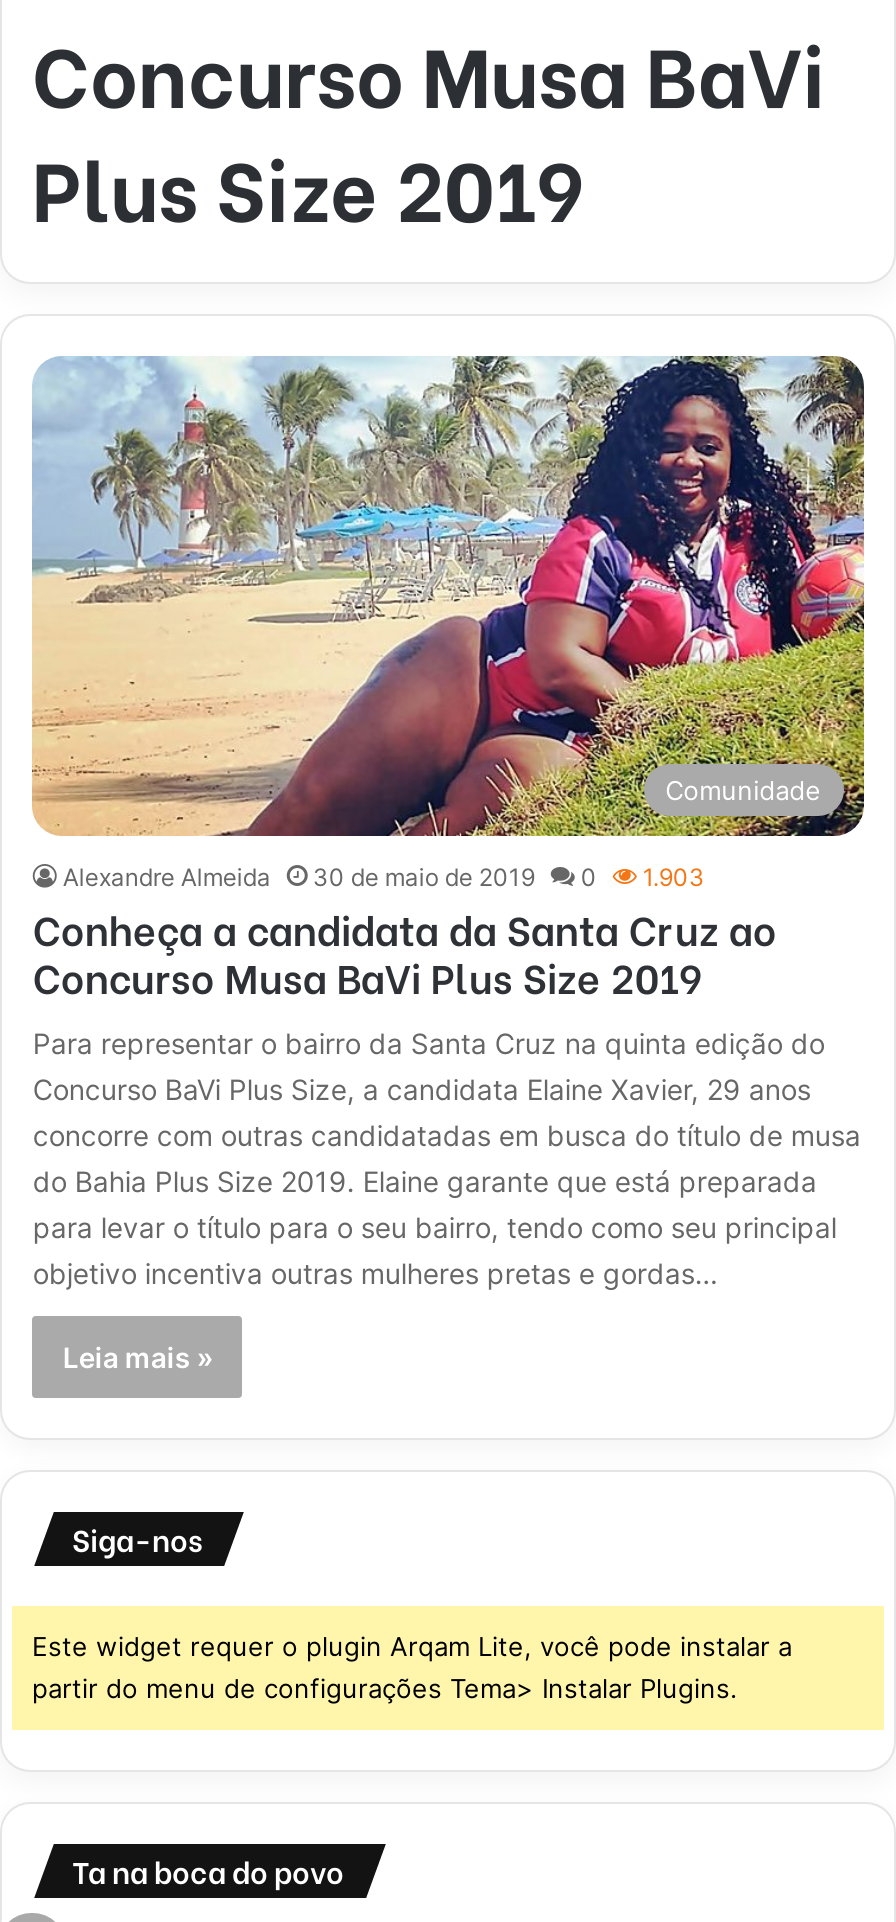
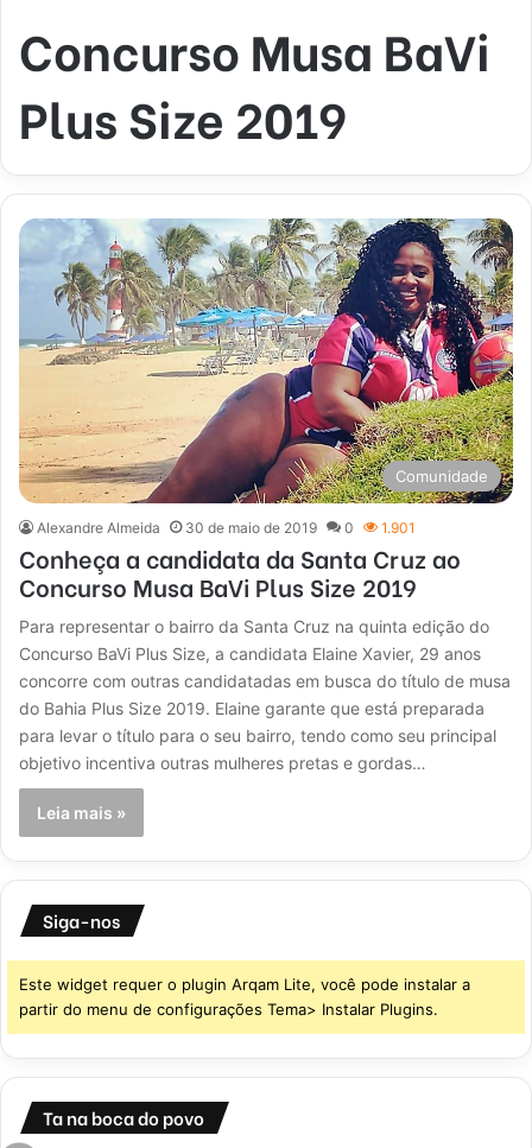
- Alexandre Almeida 30 de maio de 2019 0 1.903
+ Alexandre Almeida 30 de maio de 2019 0 1.901
